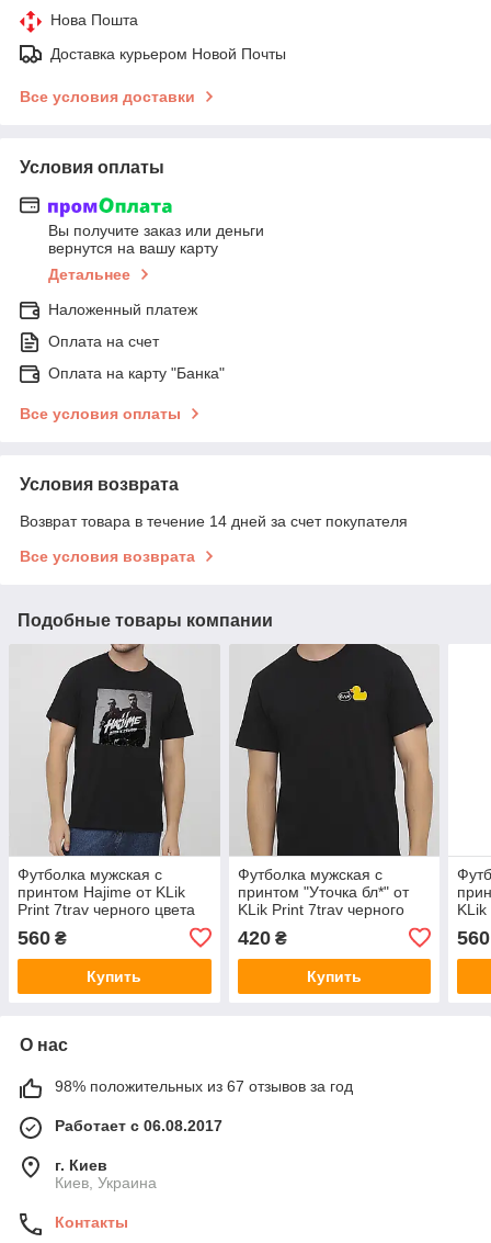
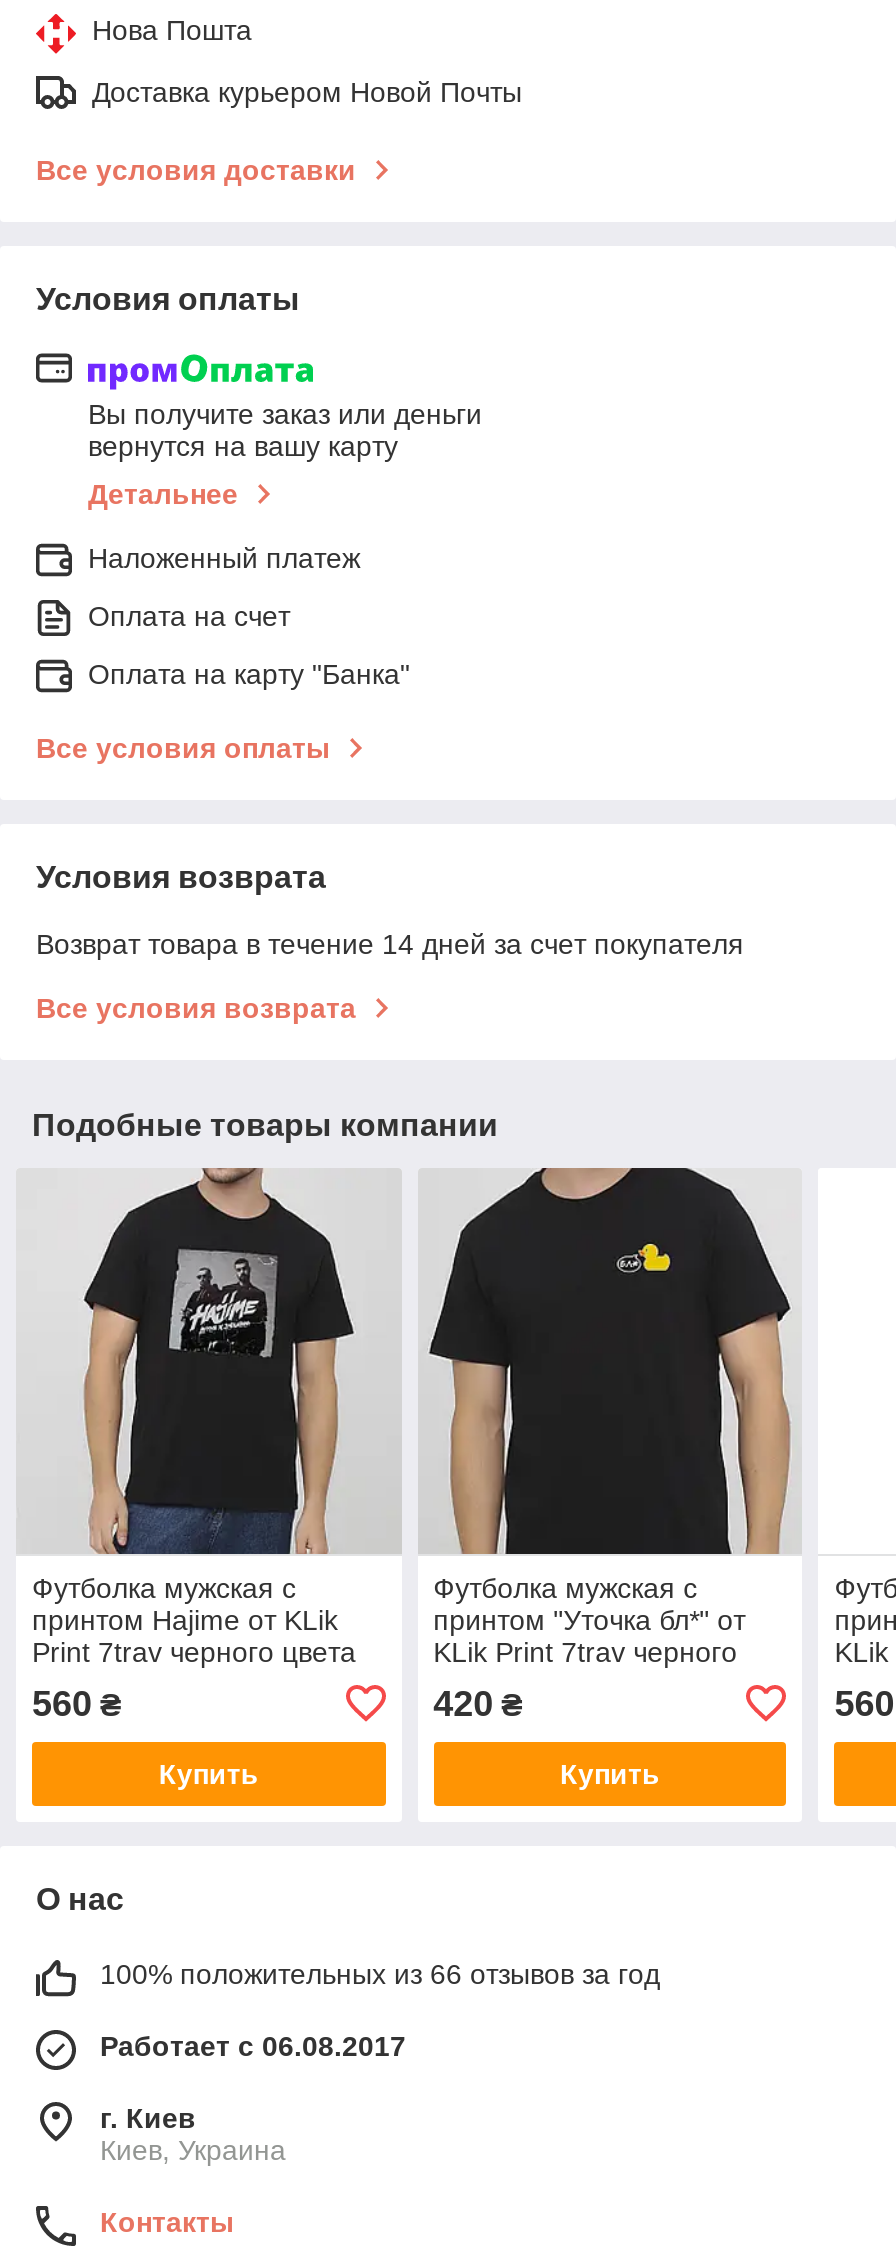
- 98% положительных из 67 отзывов за год
+ 100% положительных из 66 отзывов за год
